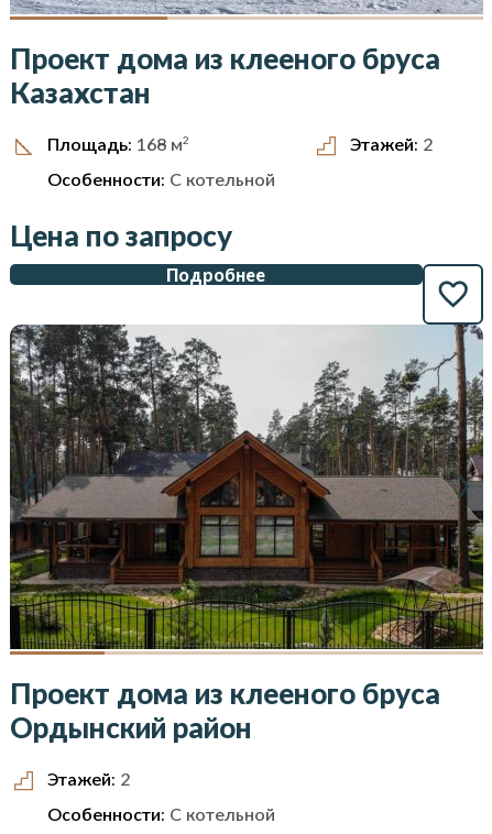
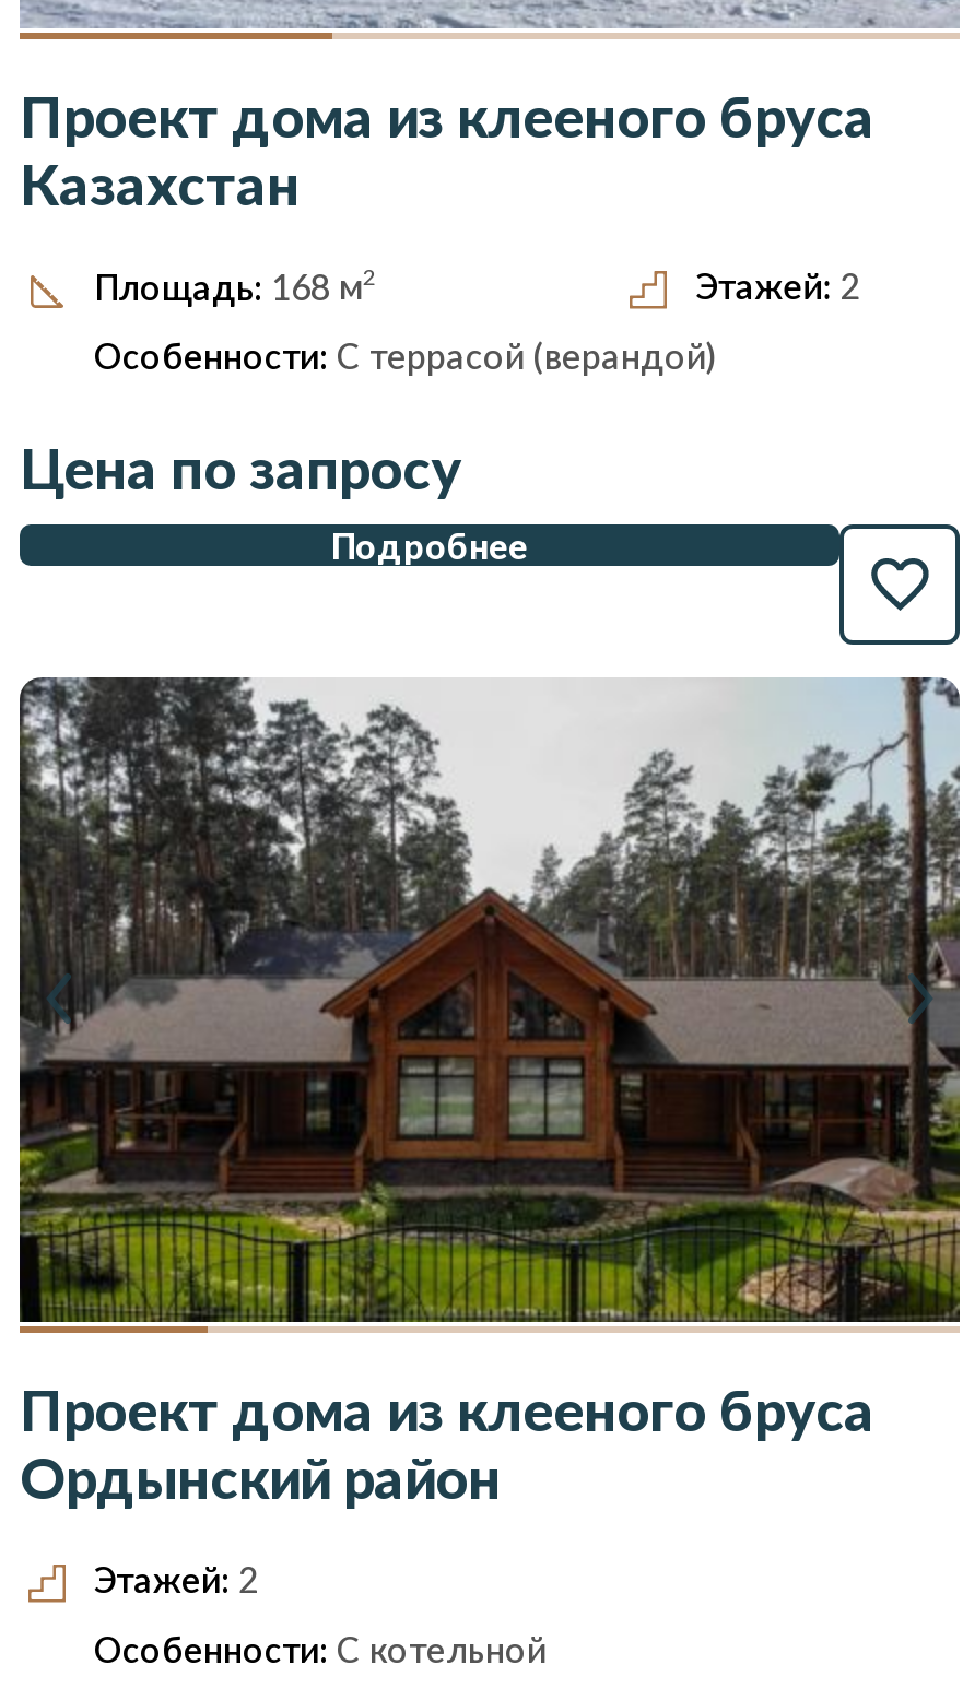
- Особенности: С котельной
+ Особенности: С террасой (верандой)
